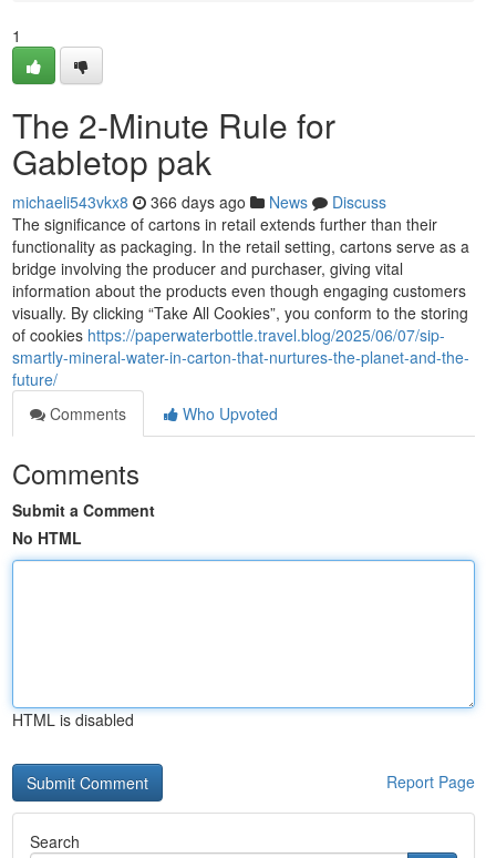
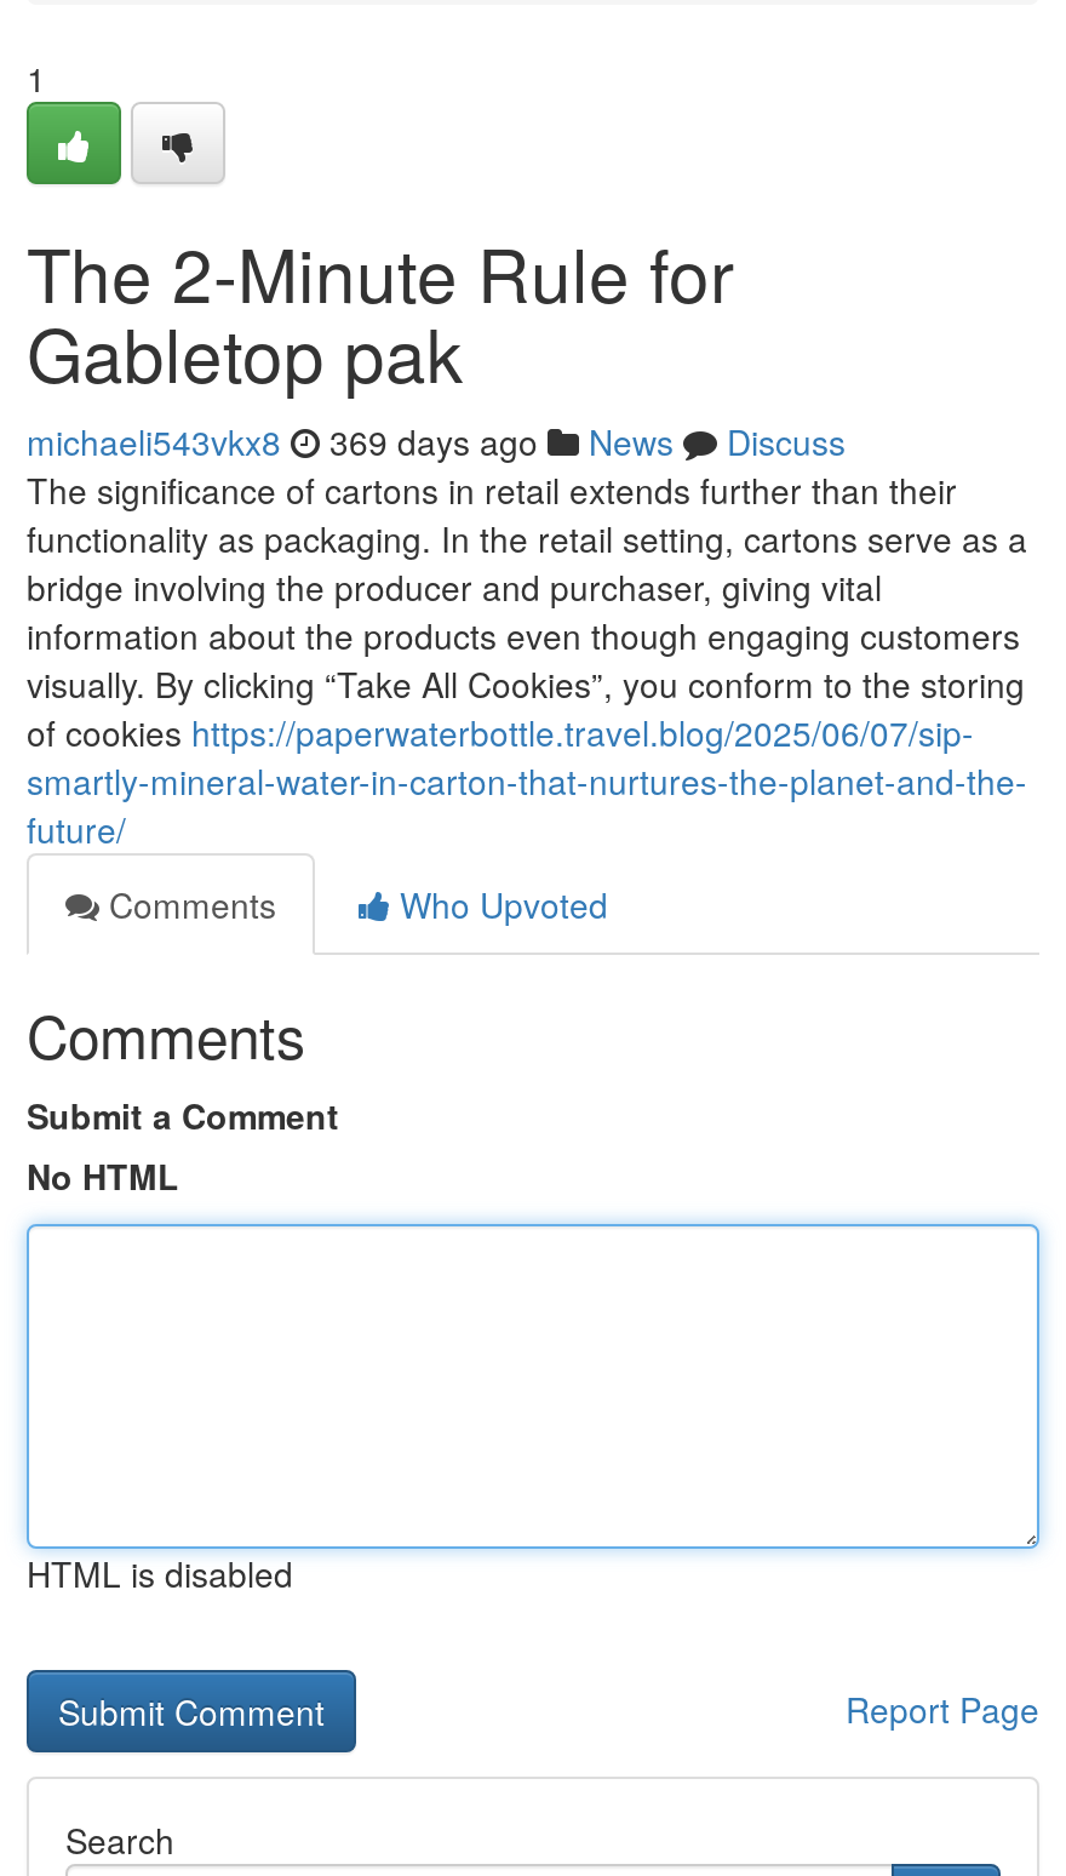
- michaeli543vkx8 366 days ago News Discuss
+ michaeli543vkx8 369 days ago News Discuss
